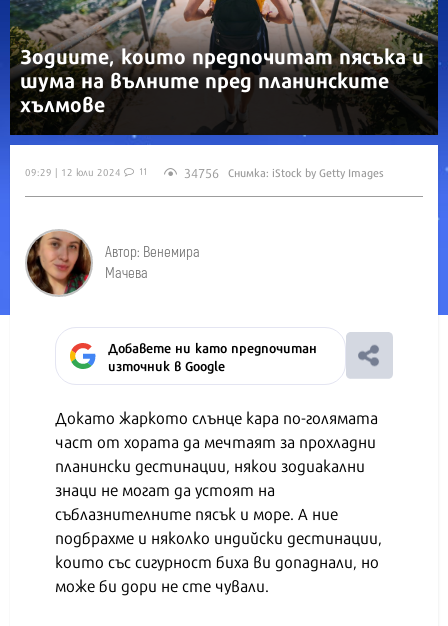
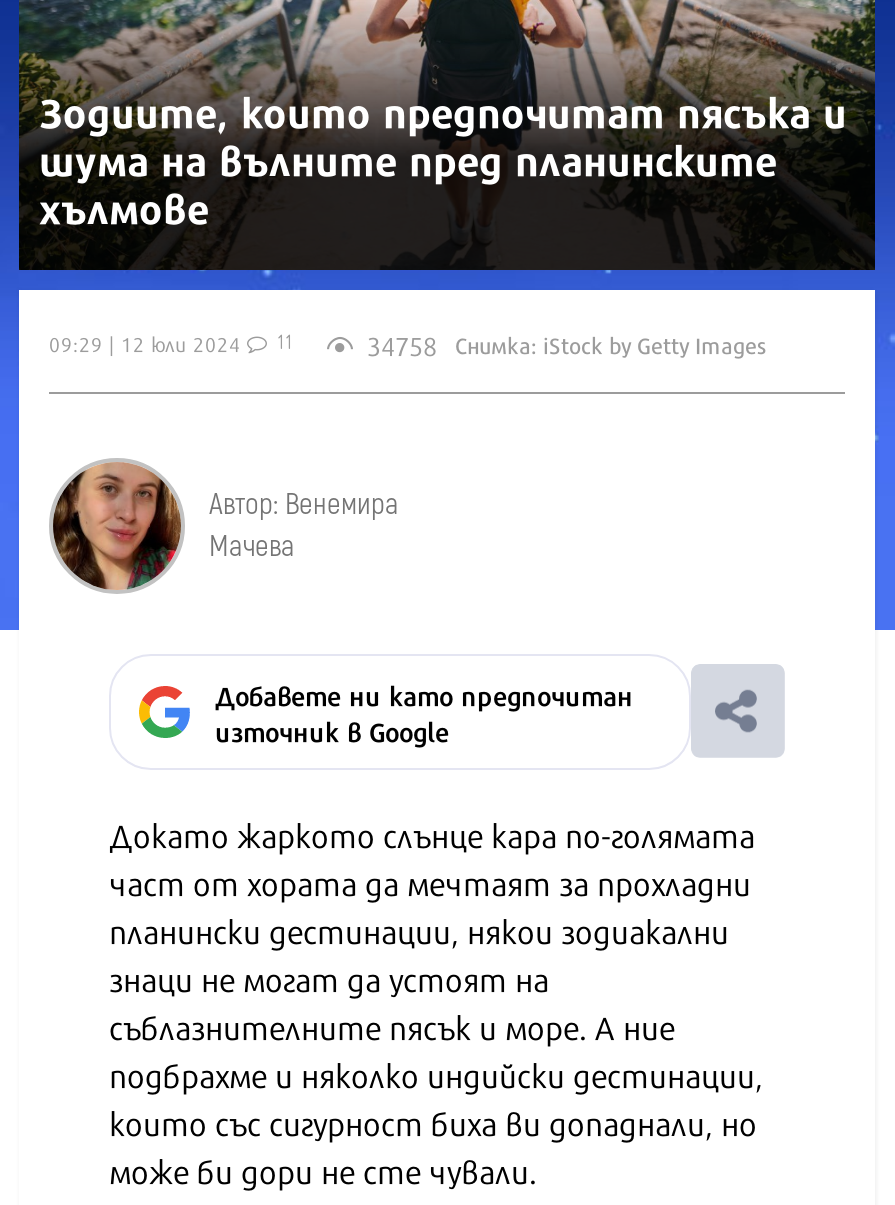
- 34756 Снимка: iStock by Getty Images
+ 34758 Снимка: iStock by Getty Images
